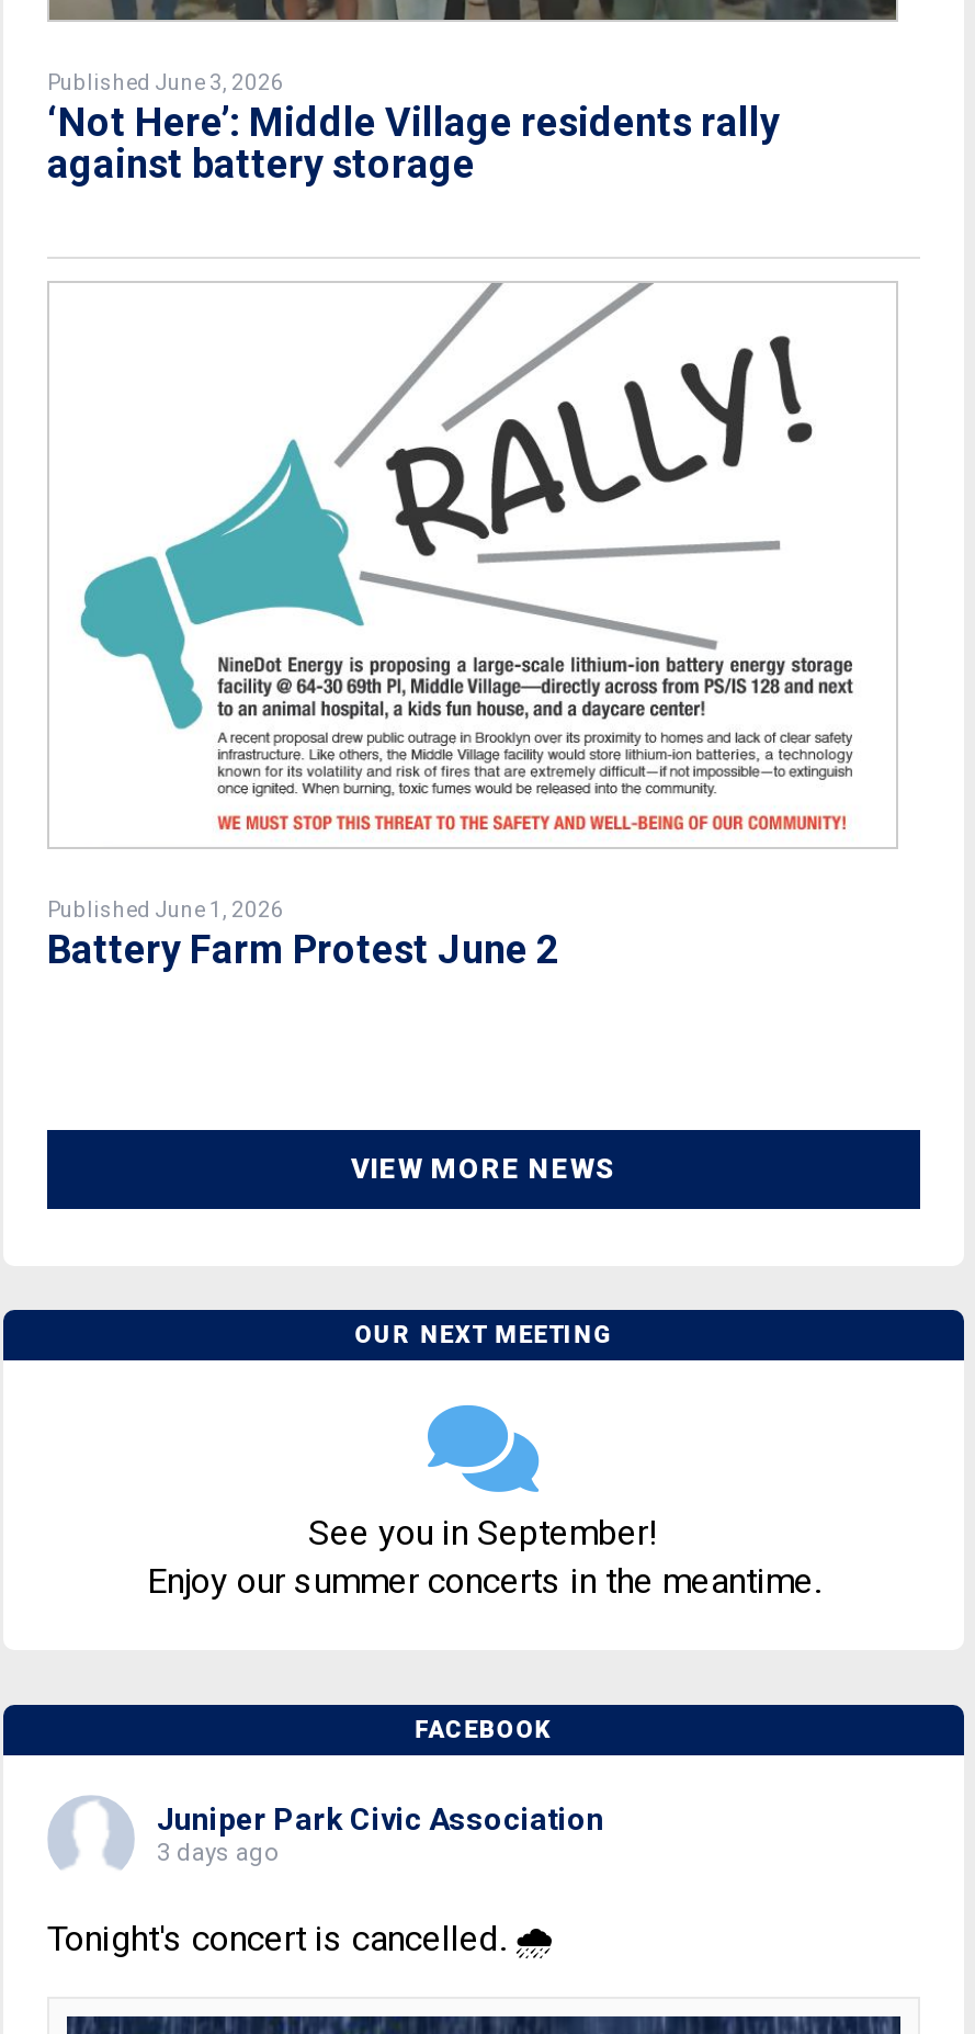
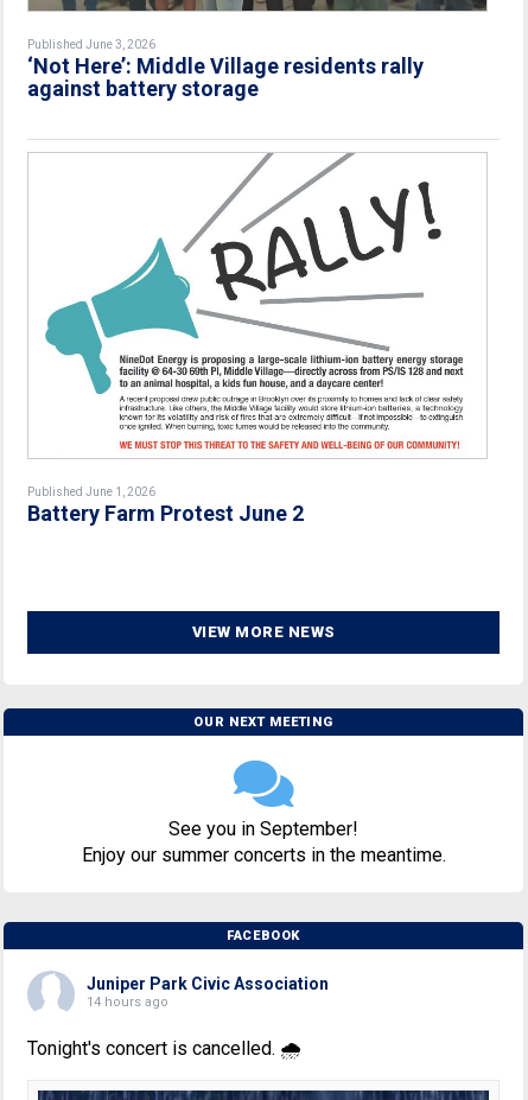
- 3 days ago
+ 14 hours ago
